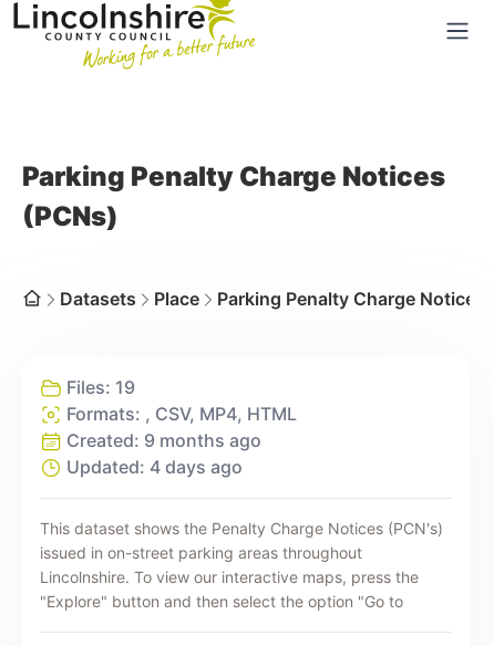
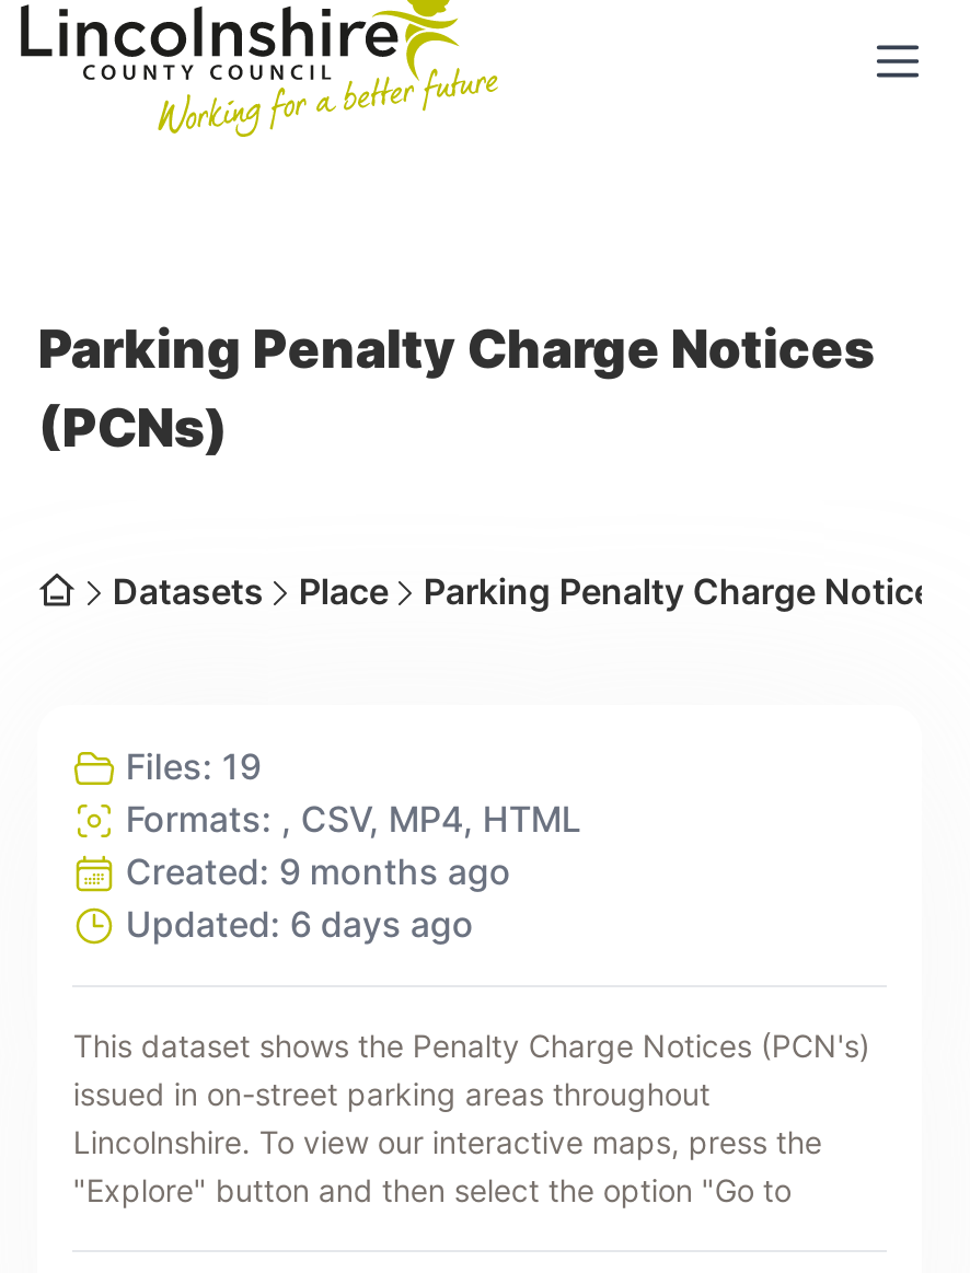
- Updated: 4 days ago
+ Updated: 6 days ago
